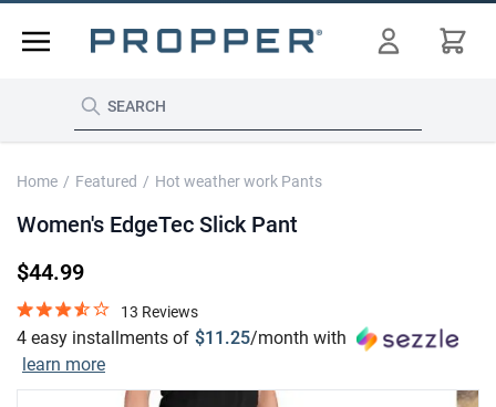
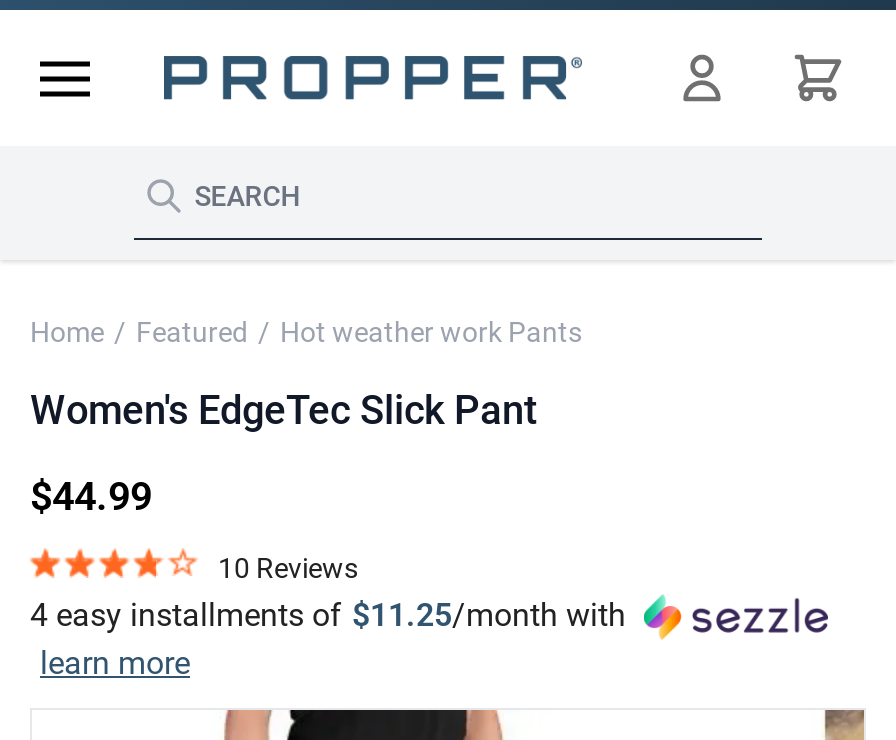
- 13 Reviews
+ 10 Reviews
